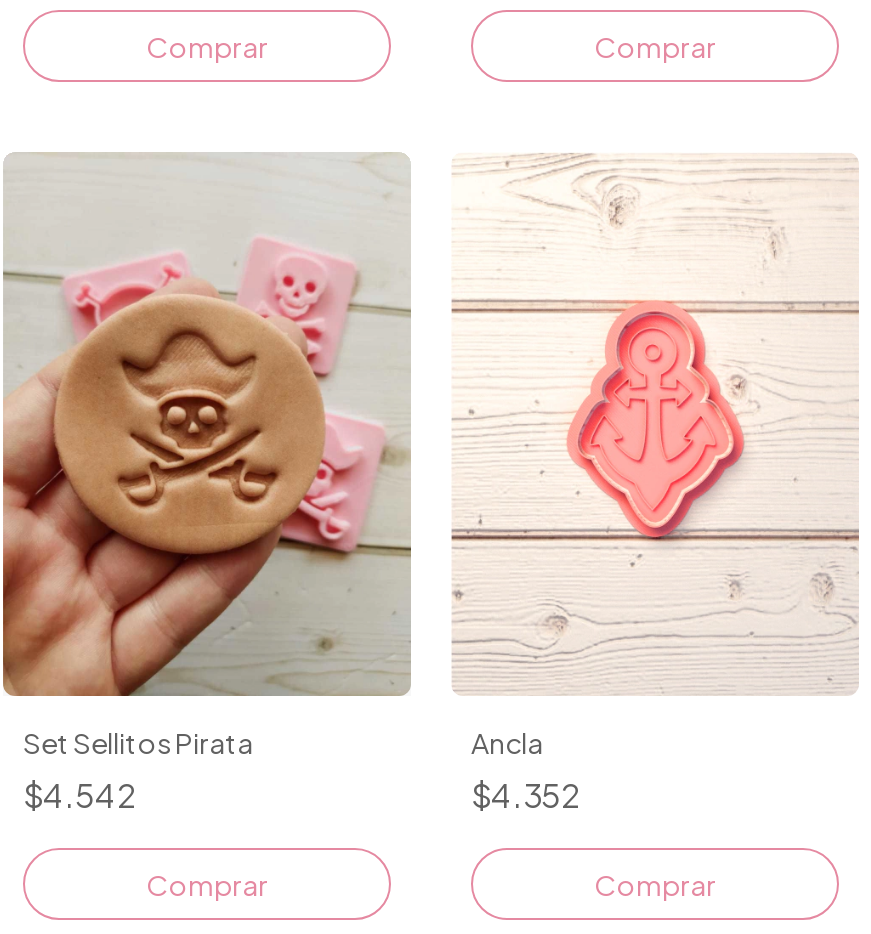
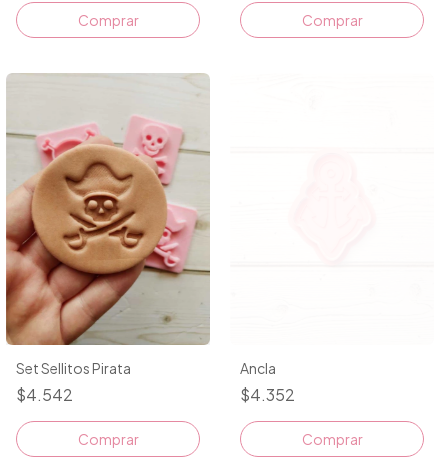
- [image]
